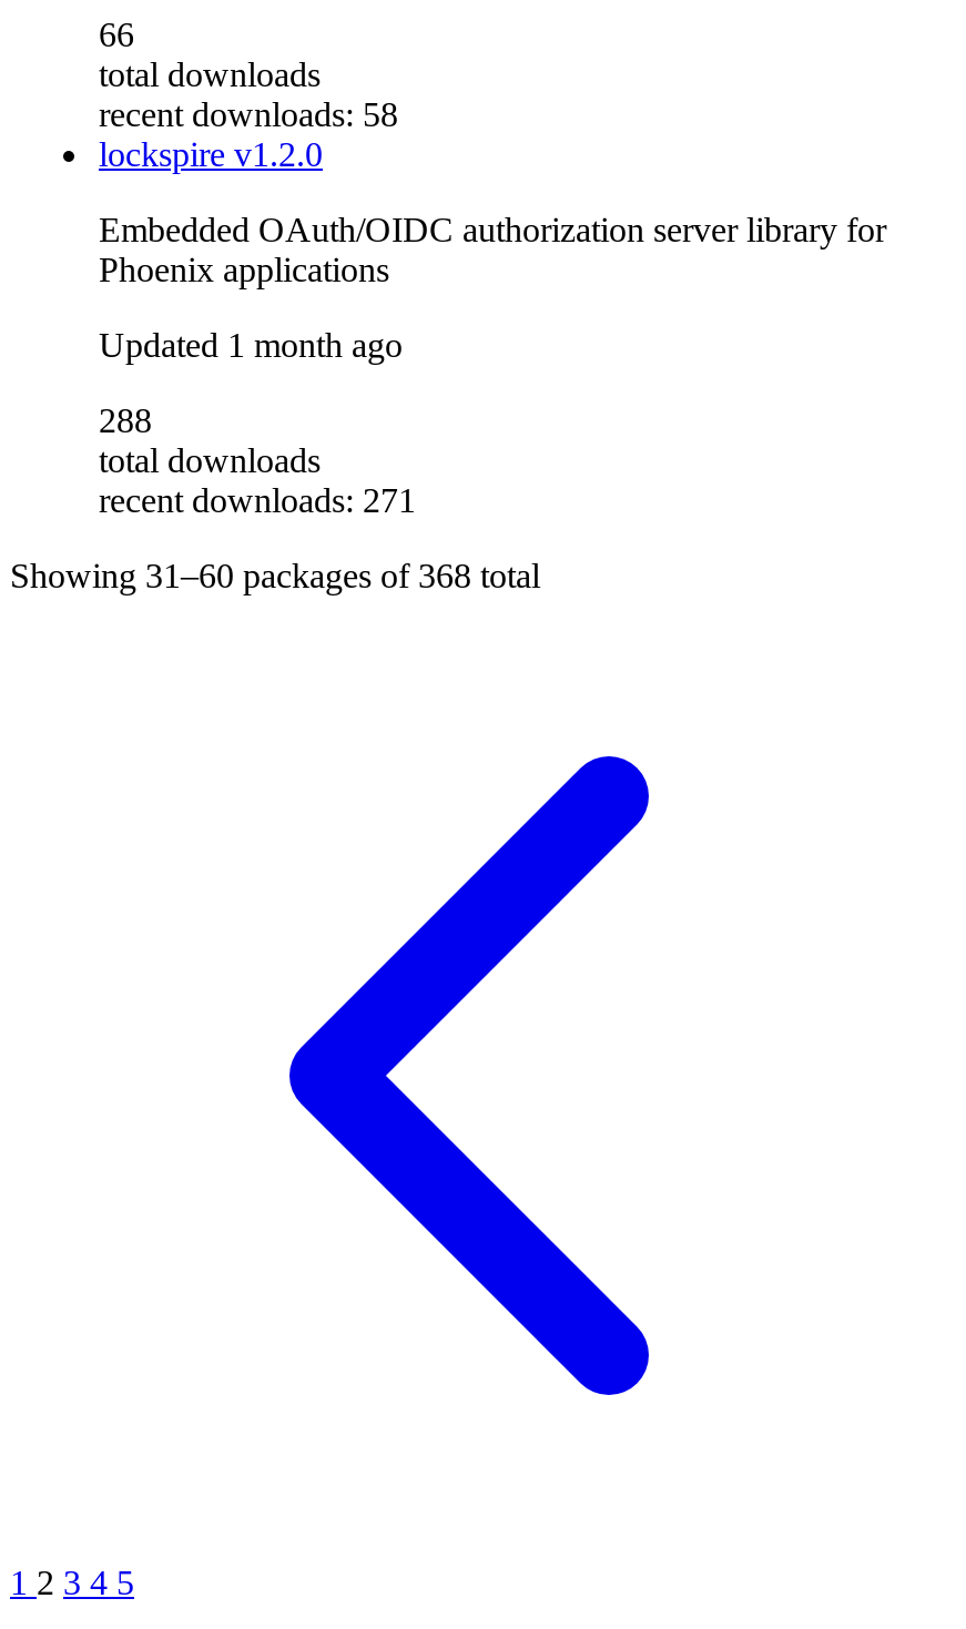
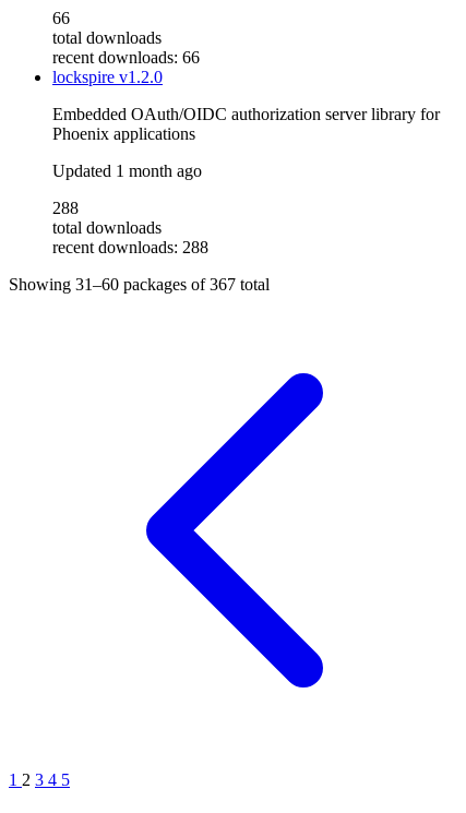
- recent downloads: 58
+ recent downloads: 66

- recent downloads: 271
+ recent downloads: 288

- Showing 31–60 packages of 368 total
+ Showing 31–60 packages of 367 total
